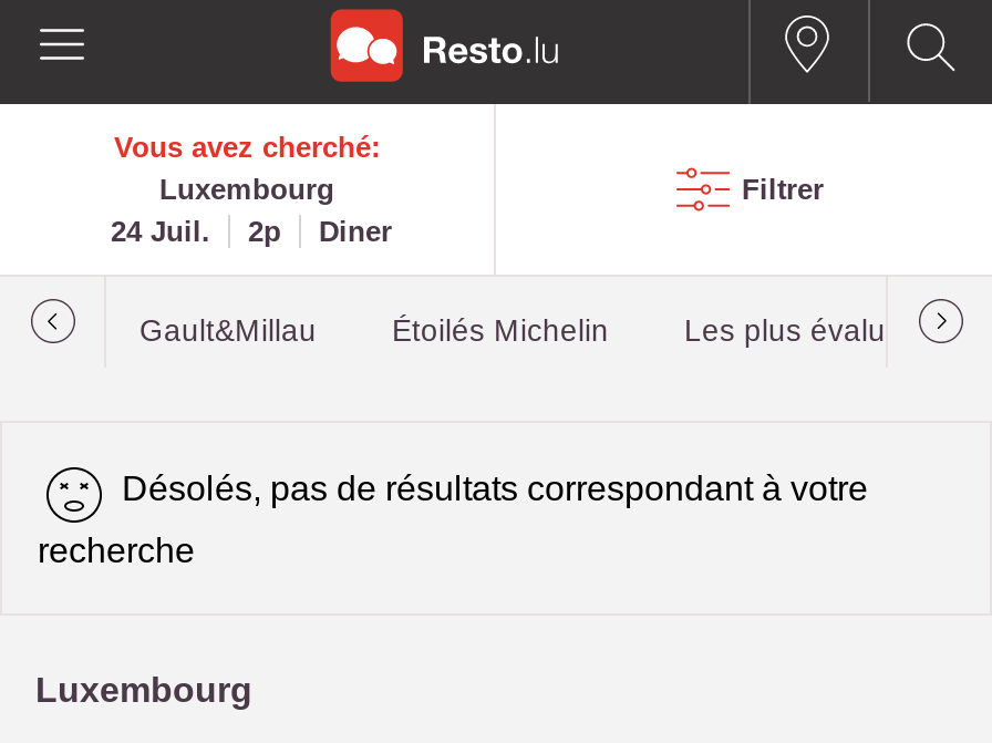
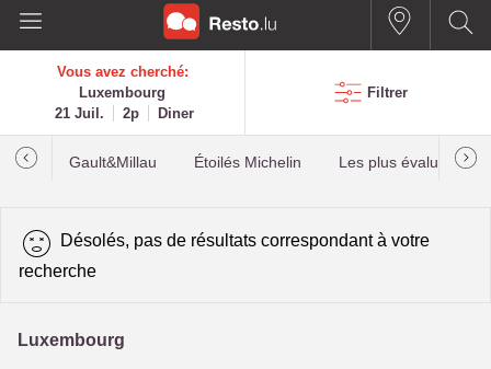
- 24 Juil. 2p Diner
+ 21 Juil. 2p Diner
